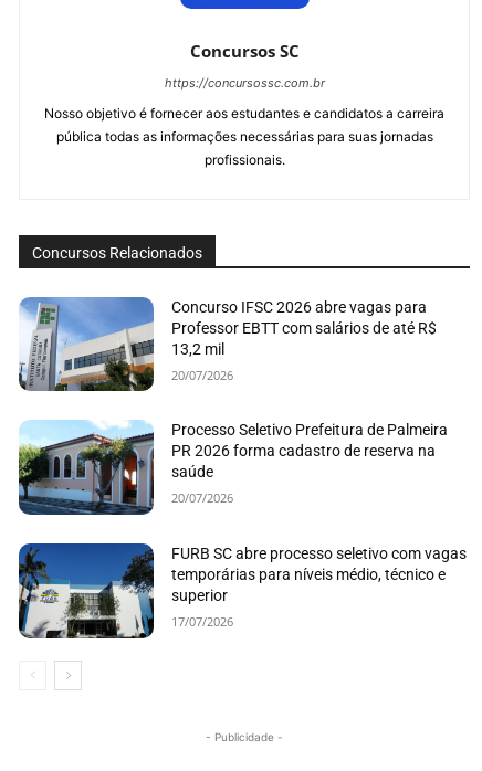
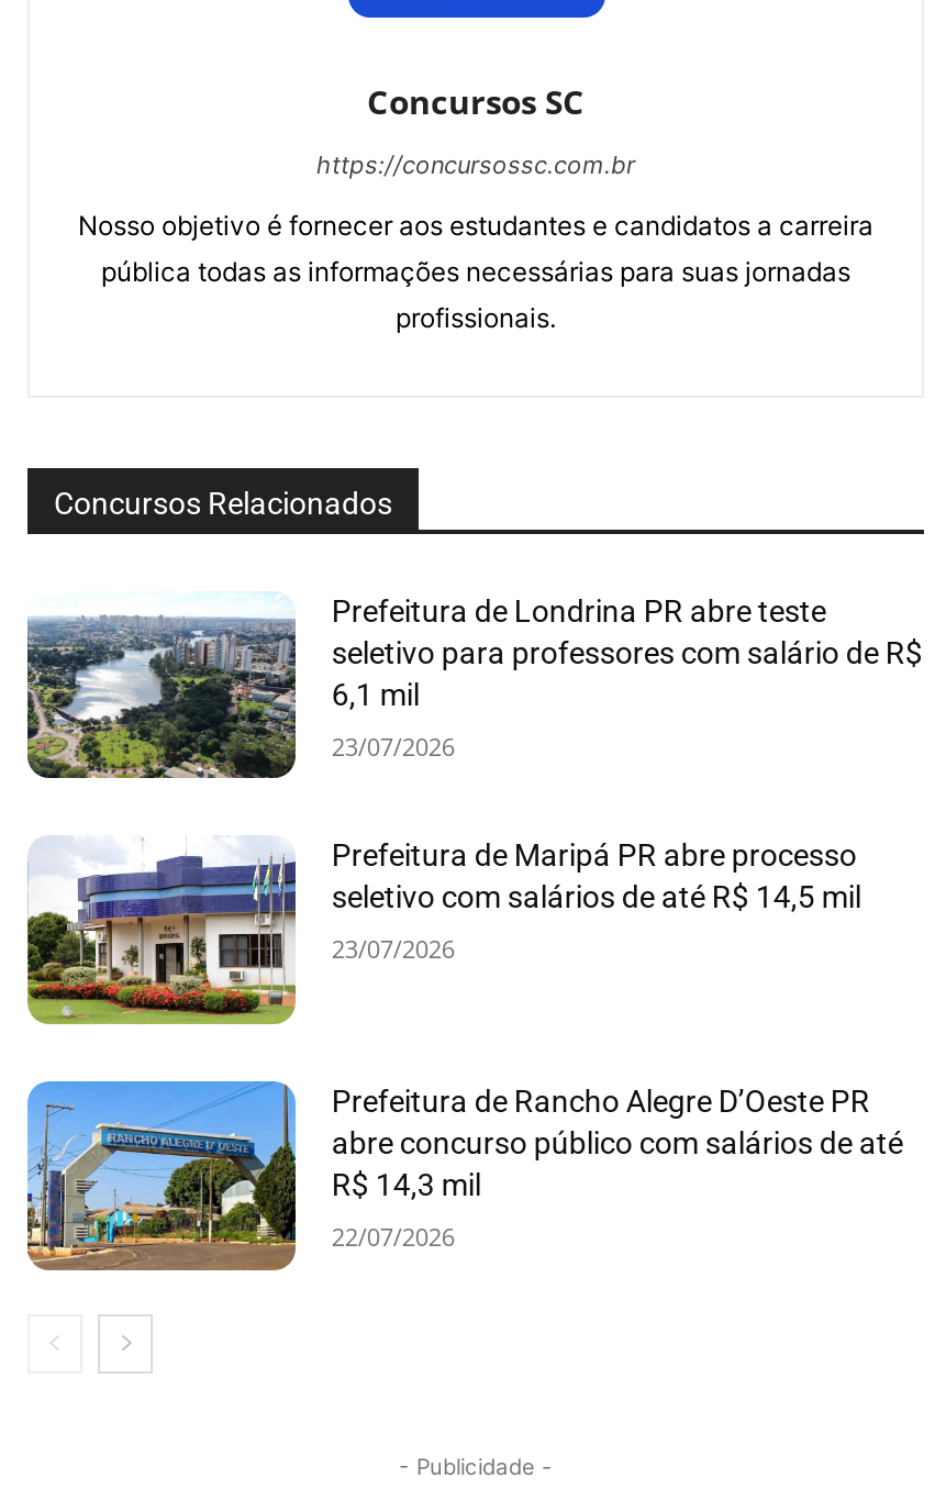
- [image]
- Concurso IFSC 2026 abre vagas para
- Professor EBTT com salários de até R$
- 13,2 mil
+ [image]
+ Prefeitura de Londrina PR abre teste
+ seletivo para professores com salário de R$
+ 6,1 mil

- 20/07/2026
+ 23/07/2026

- [image]
- Processo Seletivo Prefeitura de Palmeira
- PR 2026 forma cadastro de reserva na
- saúde
+ [image]
+ Prefeitura de Maripá PR abre processo
+ seletivo com salários de até R$ 14,5 mil

- 20/07/2026
+ 23/07/2026

- [image]
- FURB SC abre processo seletivo com vagas
- temporárias para níveis médio, técnico e
- superior
+ [image]
+ Prefeitura de Rancho Alegre D’Oeste PR
+ abre concurso público com salários de até
+ R$ 14,3 mil

- 17/07/2026
+ 22/07/2026
